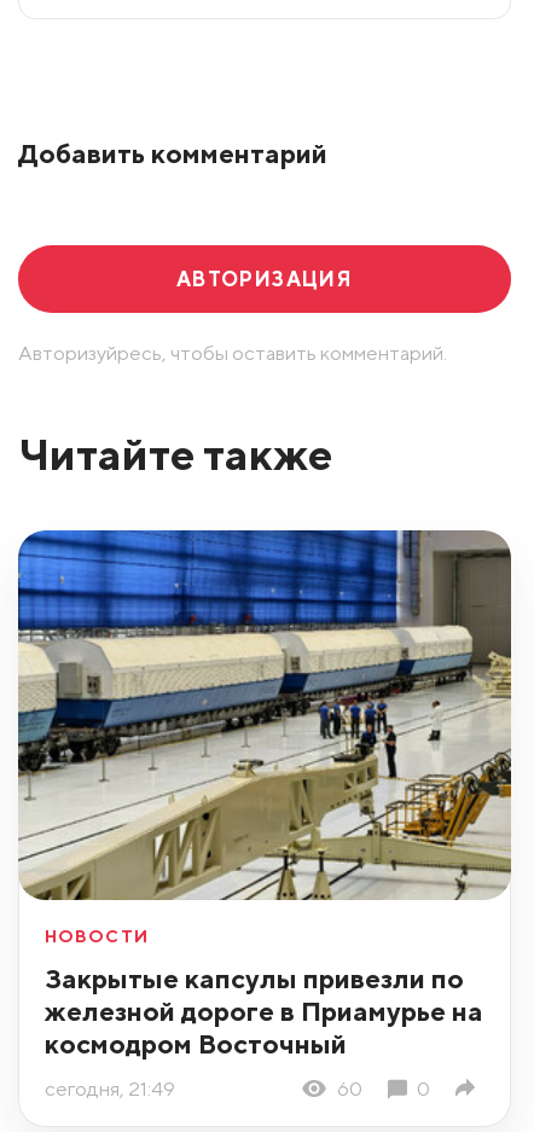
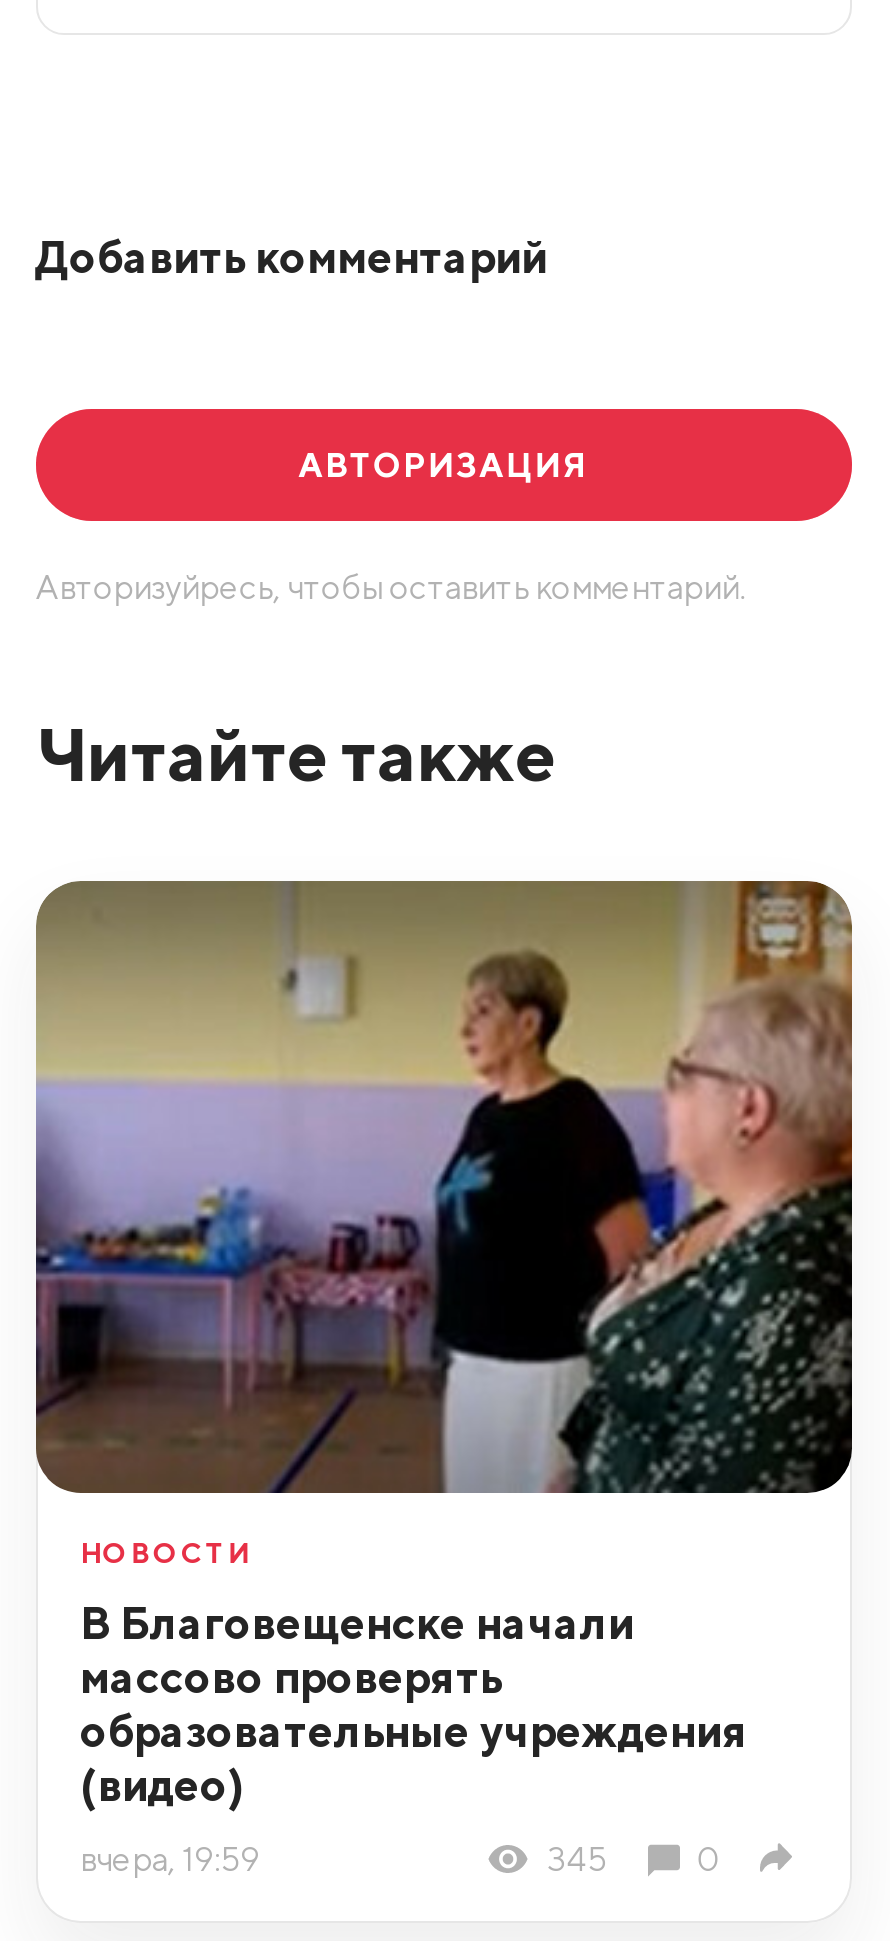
- [image]
+ [image]

- Закрытые капсулы привезли по
- железной дороге в Приамурье на
- космодром Восточный
+ В Благовещенске начали
+ массово проверять
+ образовательные учреждения
+ (видео)

- сегодня, 21:49
- 60
+ вчера, 19:59
+ 345
